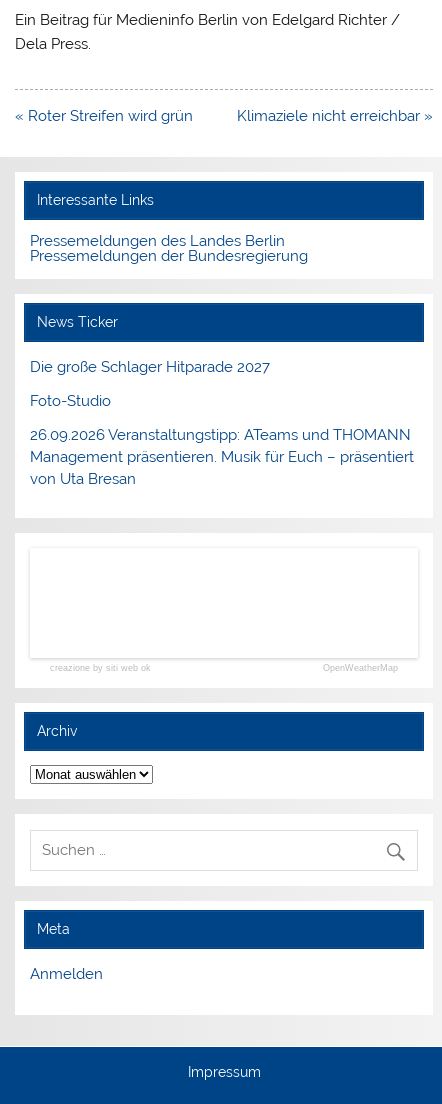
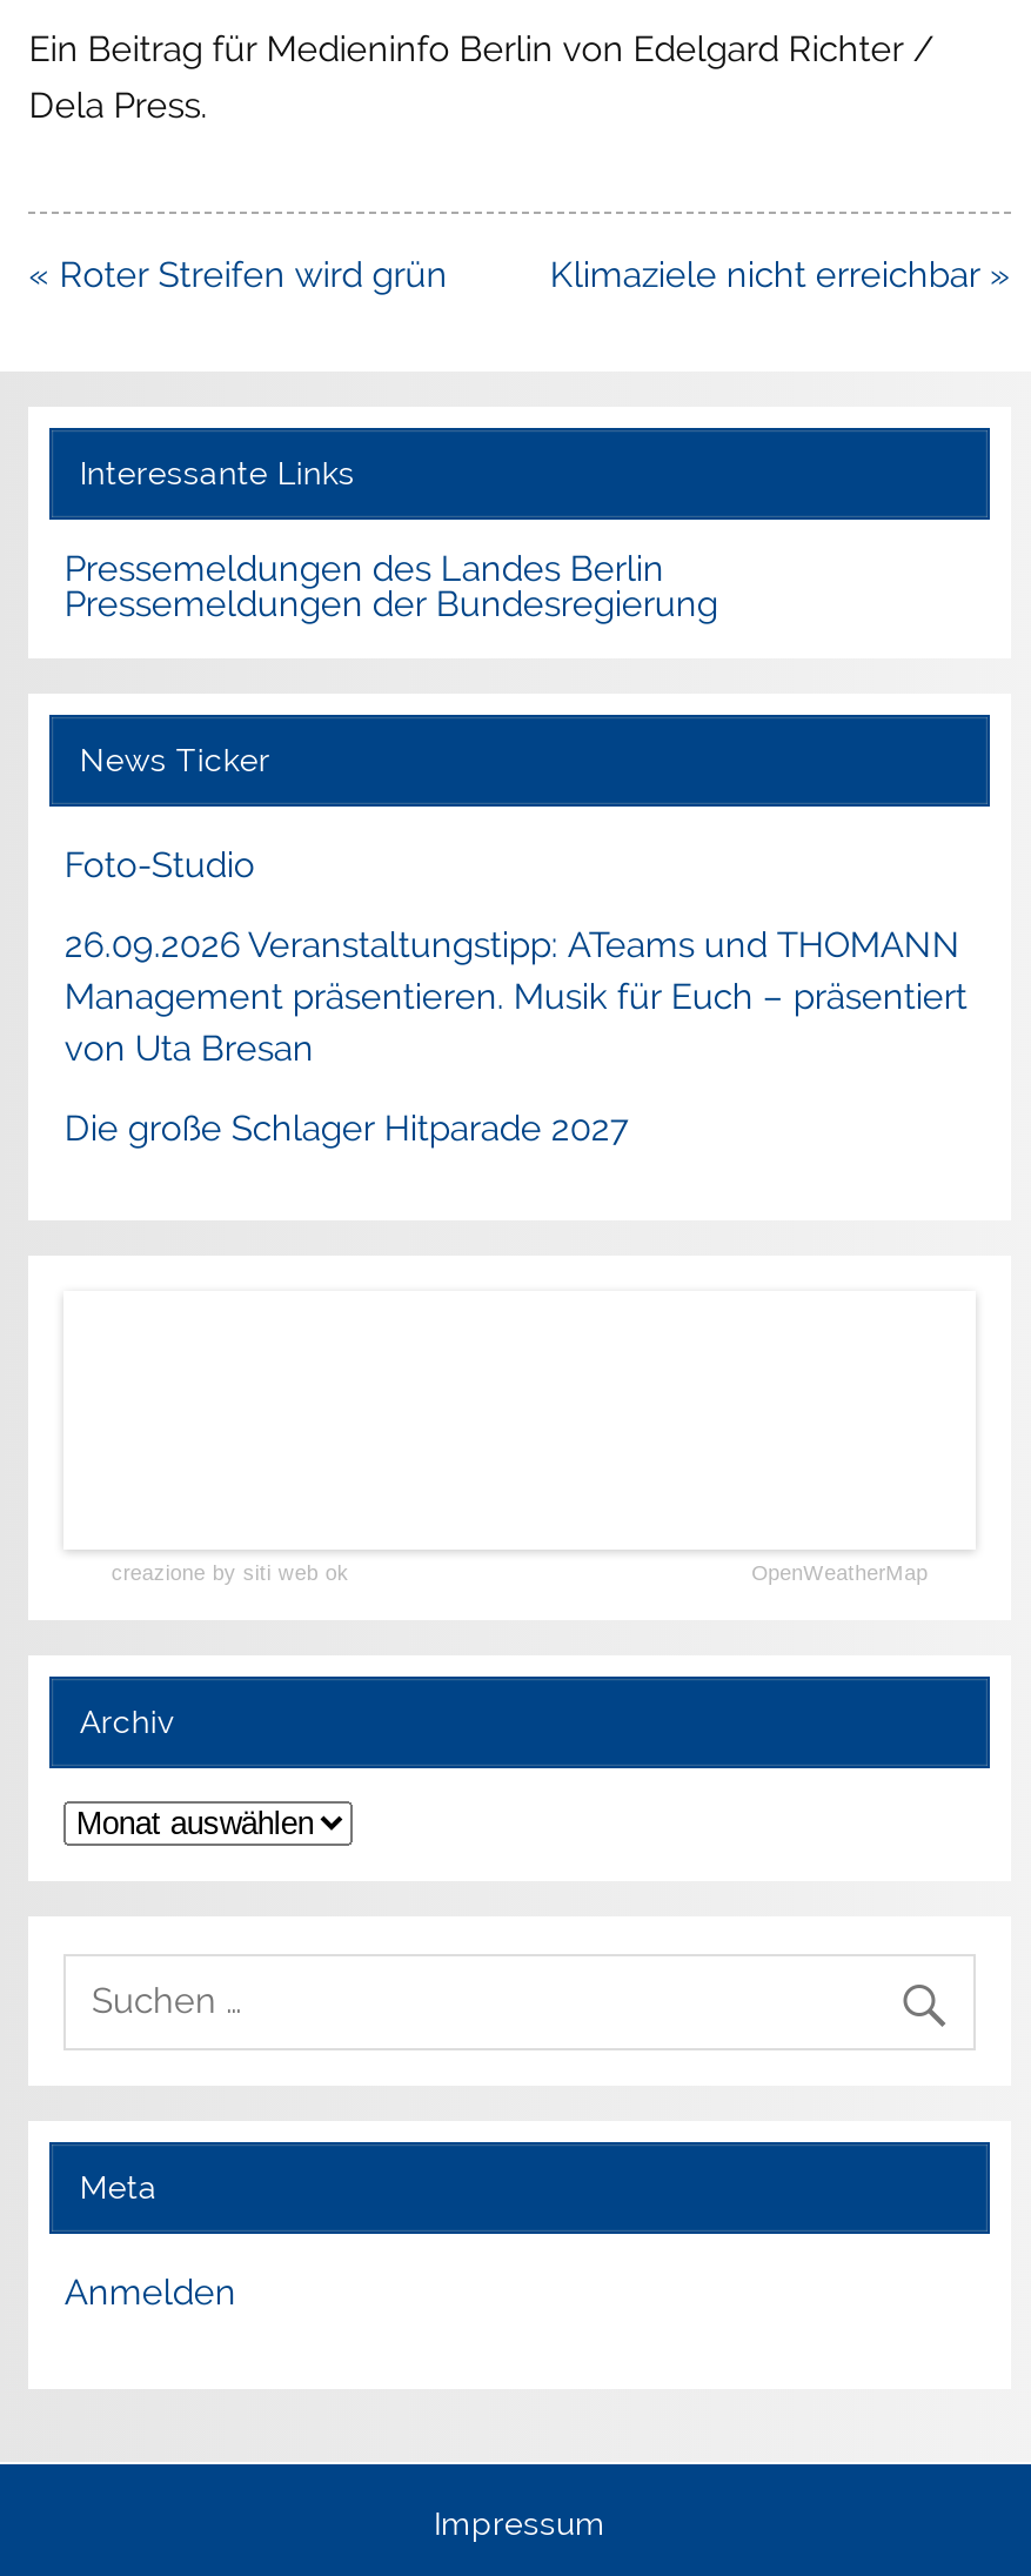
moved down: Die große Schlager Hitparade 2027

moved up: Foto-Studio | 26.09.2026 Veranstaltungstipp: ATeams und THOMANN | Management präsentieren. Musik für Euch – präsentiert | von Uta Bresan
